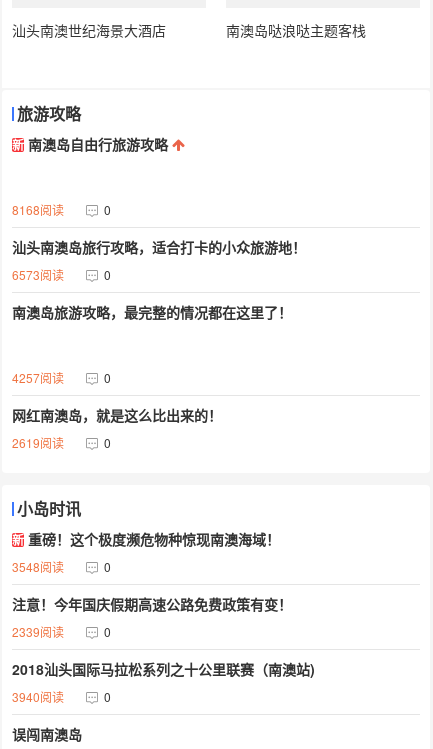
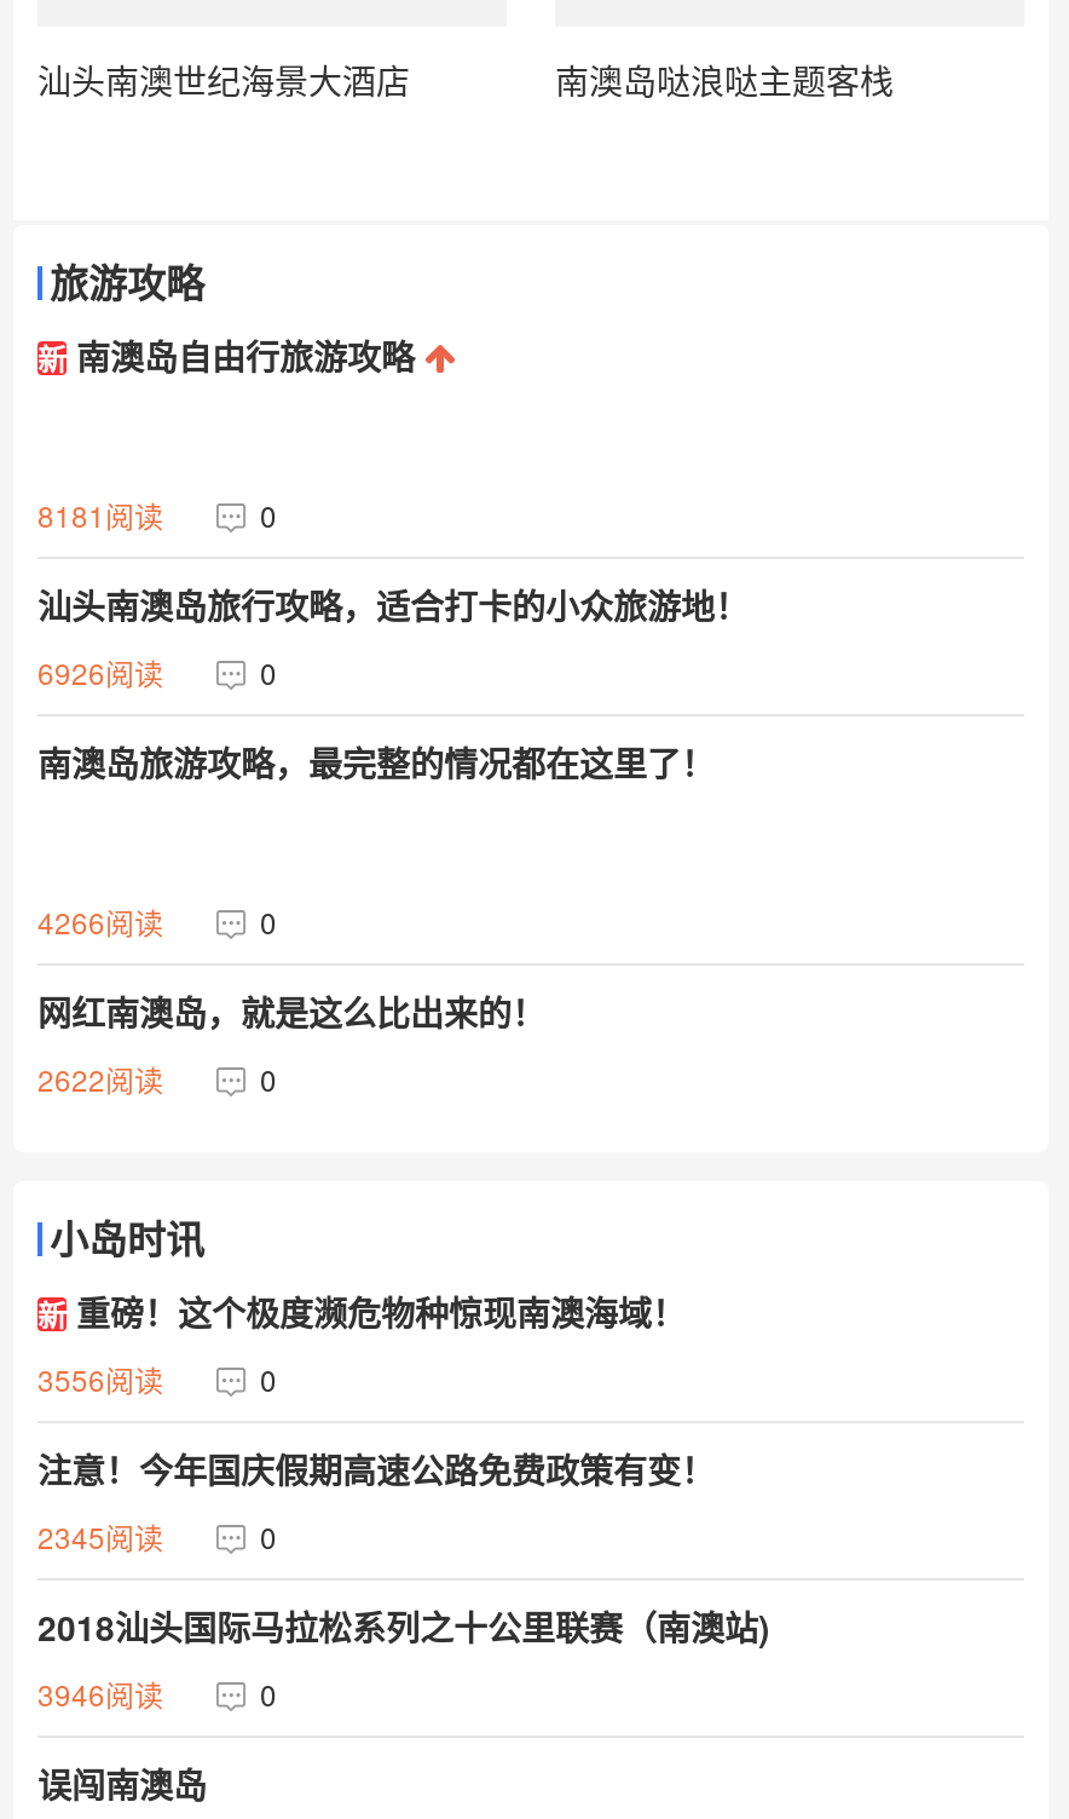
- 8168阅读 0
+ 8181阅读 0

- 6573阅读 0
+ 6926阅读 0

- 4257阅读 0
+ 4266阅读 0

- 2619阅读 0
+ 2622阅读 0

- 3548阅读 0
+ 3556阅读 0

- 2339阅读 0
+ 2345阅读 0

- 3940阅读 0
+ 3946阅读 0
